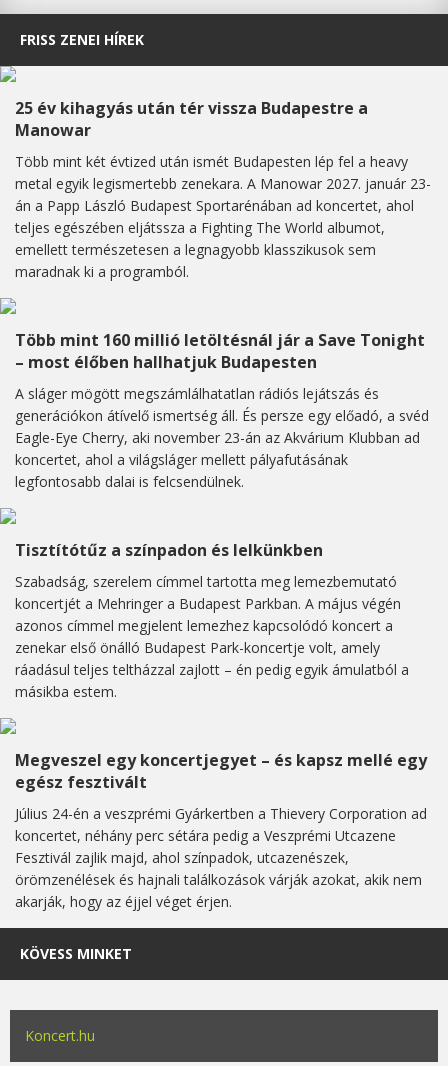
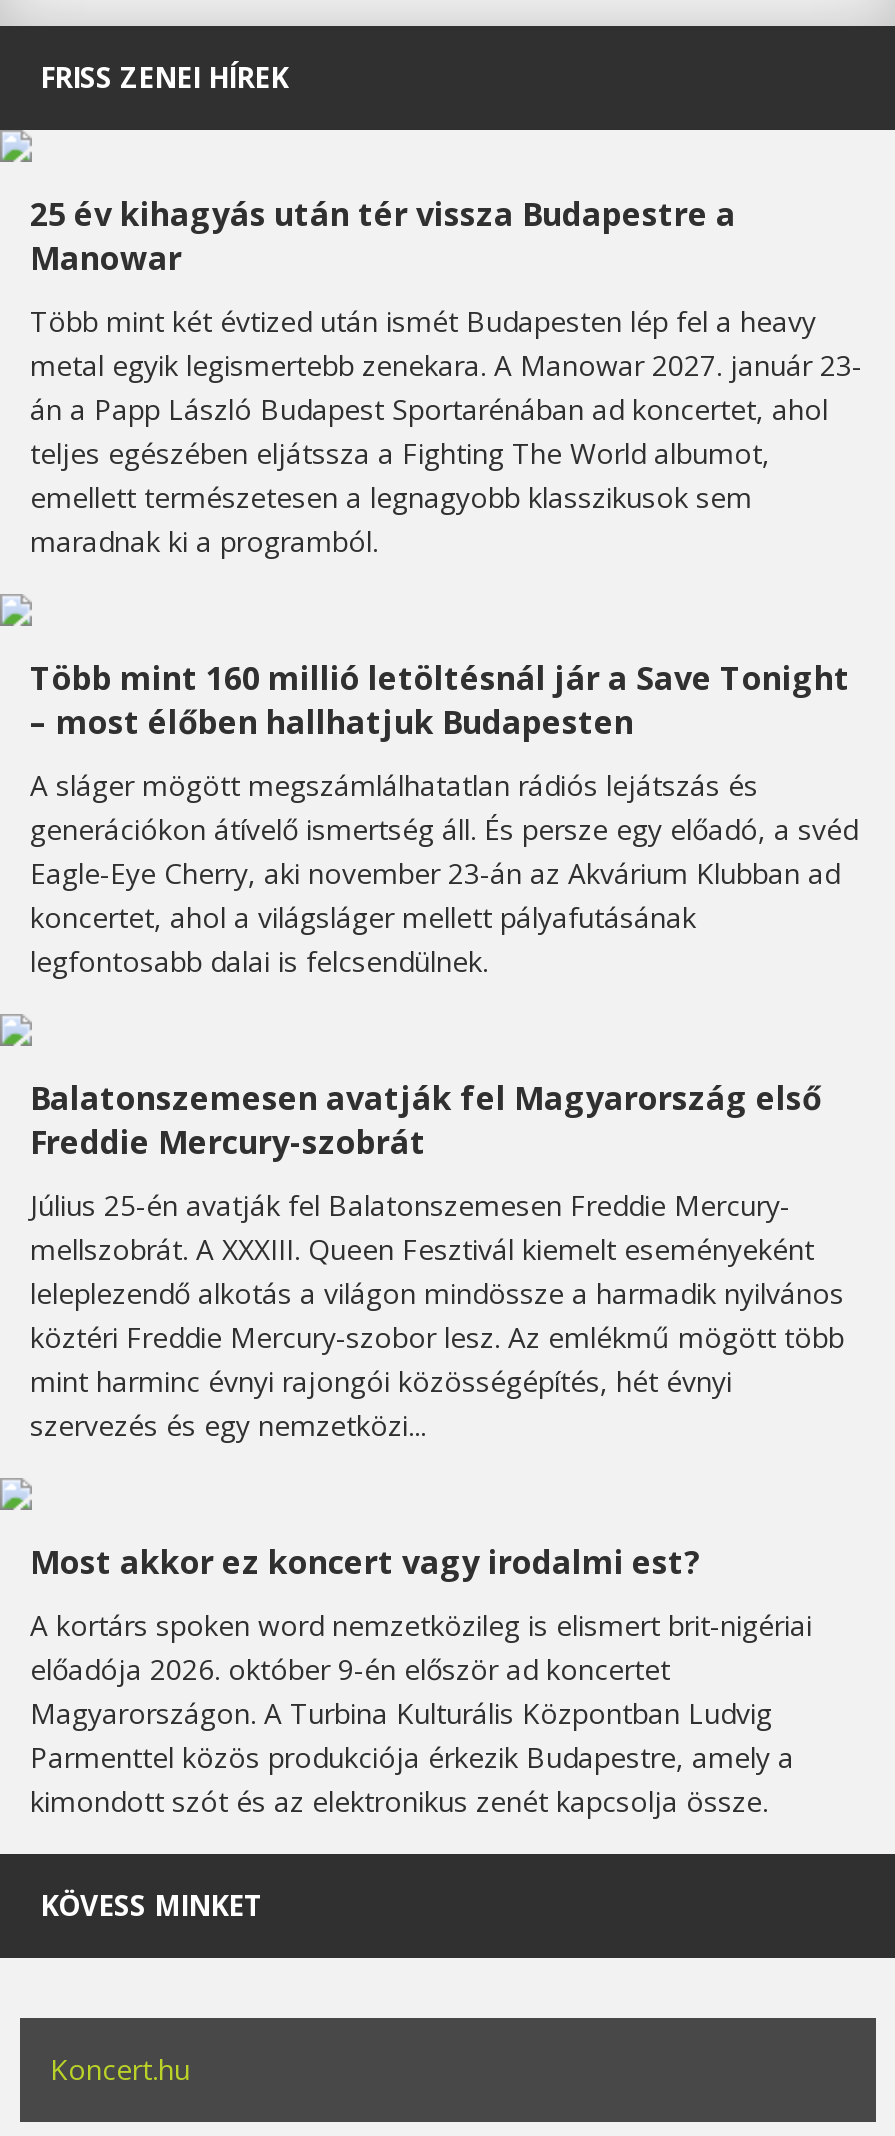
- Tisztítótűz a színpadon és lelkünkben
+ Balatonszemesen avatják fel Magyarország első
+ Freddie Mercury-szobrát

- Szabadság, szerelem címmel tartotta meg lemezbemutató
- koncertjét a Mehringer a Budapest Parkban. A május végén
- azonos címmel megjelent lemezhez kapcsolódó koncert a
- zenekar első önálló Budapest Park-koncertje volt, amely
- ráadásul teljes teltházzal zajlott – én pedig egyik ámulatból a
- másikba estem.
+ Július 25-én avatják fel Balatonszemesen Freddie Mercury-
+ mellszobrát. A XXXIII. Queen Fesztivál kiemelt eseményeként
+ leleplezendő alkotás a világon mindössze a harmadik nyilvános
+ köztéri Freddie Mercury-szobor lesz. Az emlékmű mögött több
+ mint harminc évnyi rajongói közösségépítés, hét évnyi
+ szervezés és egy nemzetközi...

- Megveszel egy koncertjegyet – és kapsz mellé egy
- egész fesztivált
+ Most akkor ez koncert vagy irodalmi est?

- Július 24-én a veszprémi Gyárkertben a Thievery Corporation ad
- koncertet, néhány perc sétára pedig a Veszprémi Utcazene
- Fesztivál zajlik majd, ahol színpadok, utcazenészek,
- örömzenélések és hajnali találkozások várják azokat, akik nem
- akarják, hogy az éjjel véget érjen.
+ A kortárs spoken word nemzetközileg is elismert brit-nigériai
+ előadója 2026. október 9-én először ad koncertet
+ Magyarországon. A Turbina Kulturális Központban Ludvig
+ Parmenttel közös produkciója érkezik Budapestre, amely a
+ kimondott szót és az elektronikus zenét kapcsolja össze.
